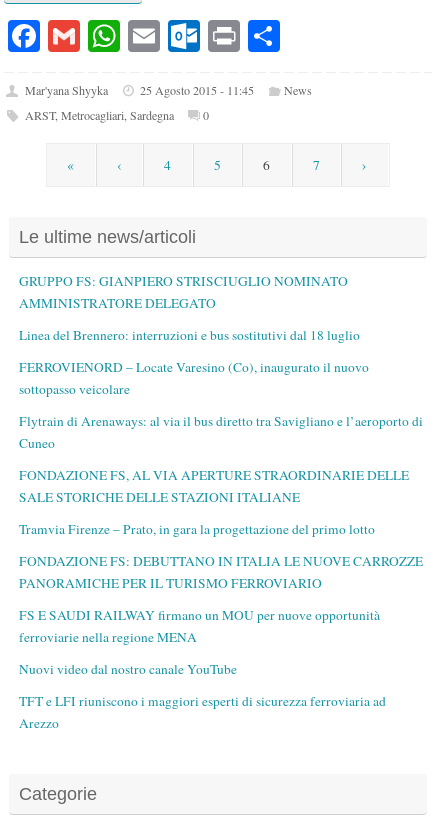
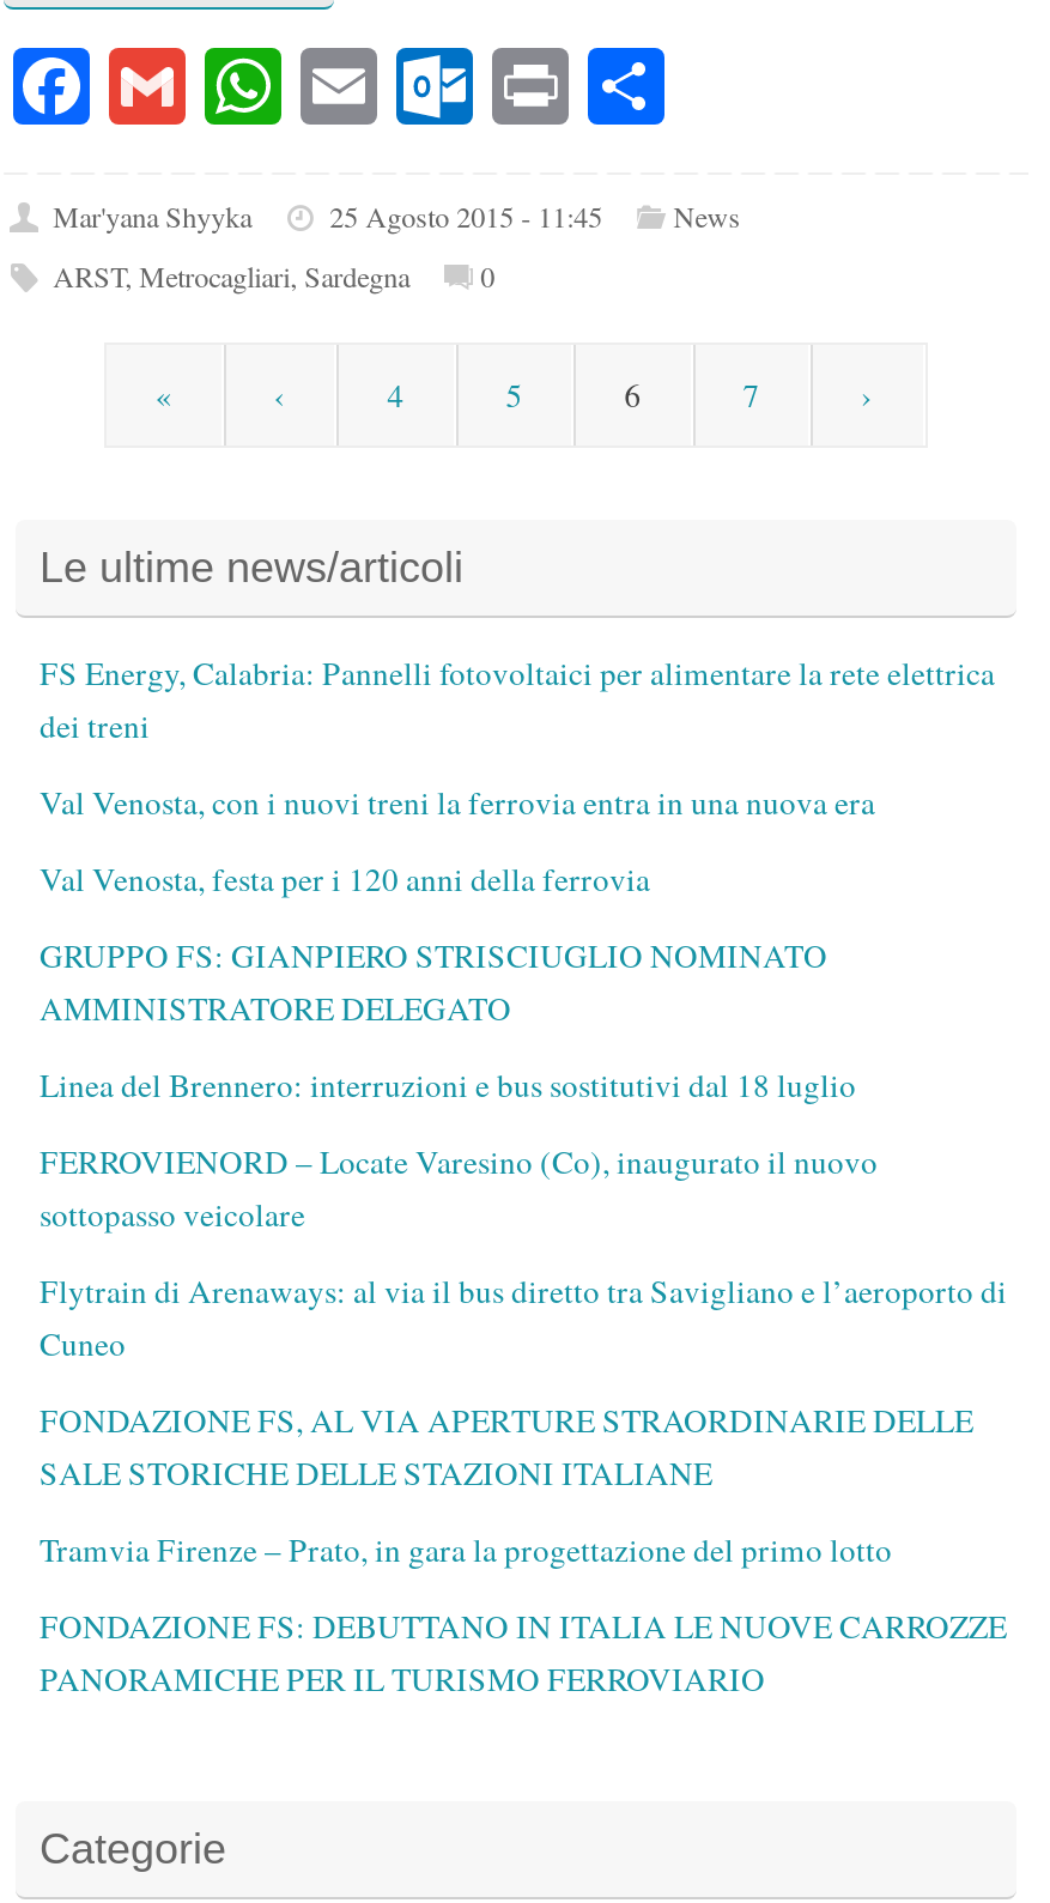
+ FS Energy, Calabria: Pannelli fotovoltaici per alimentare la rete elettrica
+ dei treni
+ Val Venosta, con i nuovi treni la ferrovia entra in una nuova era
+ Val Venosta, festa per i 120 anni della ferrovia

moved down: GRUPPO FS: GIANPIERO STRISCIUGLIO NOMINATO | AMMINISTRATORE DELEGATO | Linea del Brennero: interruzioni e bus sostitutivi dal 18 luglio | ... | FONDAZIONE FS: DEBUTTANO IN ITALIA LE NUOVE CARROZZE | PANORAMICHE PER IL TURISMO FERROVIARIO

- FS E SAUDI RAILWAY firmano un MOU per nuove opportunità
- ferroviarie nella regione MENA
- Nuovi video dal nostro canale YouTube
- TFT e LFI riuniscono i maggiori esperti di sicurezza ferroviaria ad
- Arezzo
